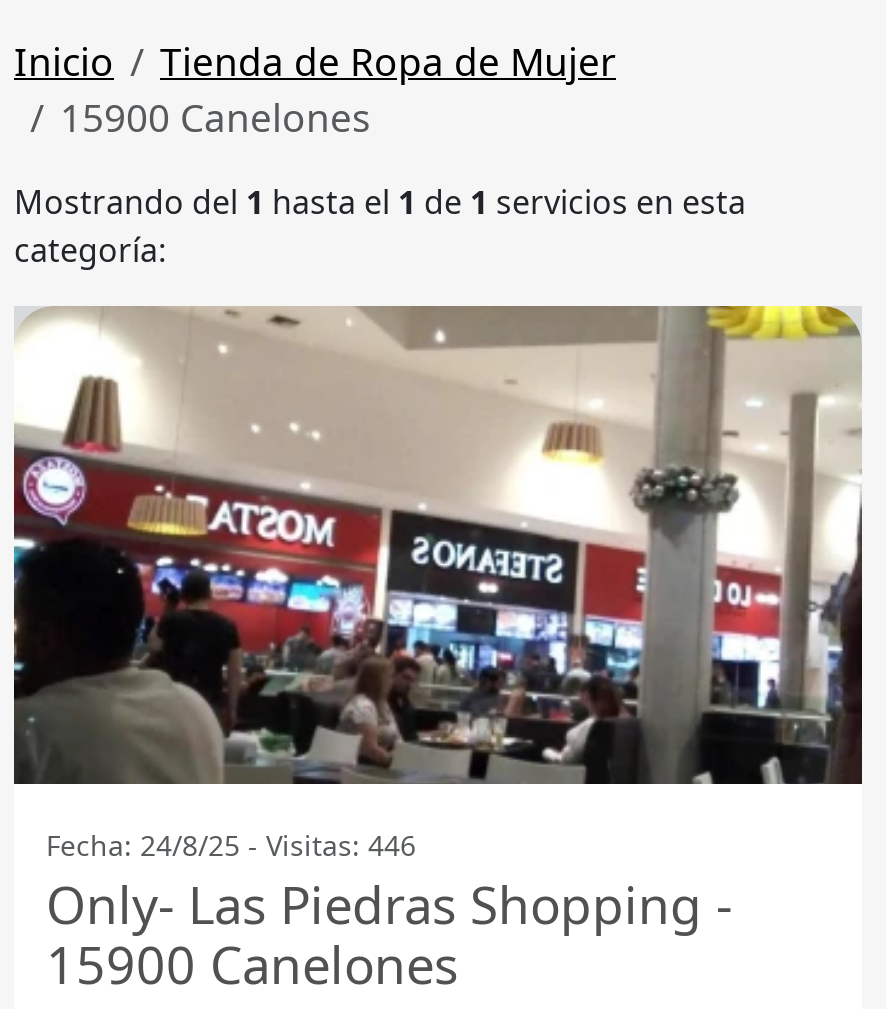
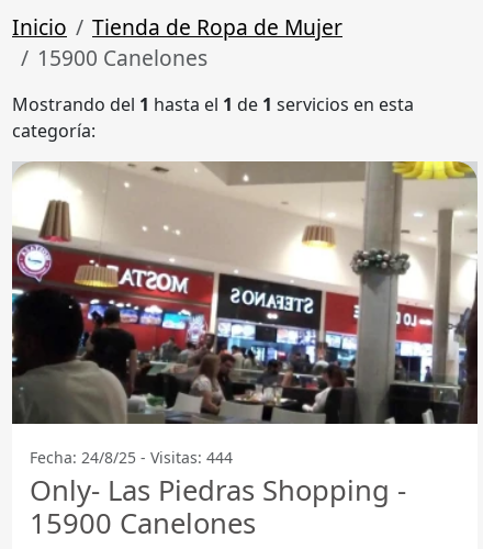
- Fecha: 24/8/25 - Visitas: 446
+ Fecha: 24/8/25 - Visitas: 444
